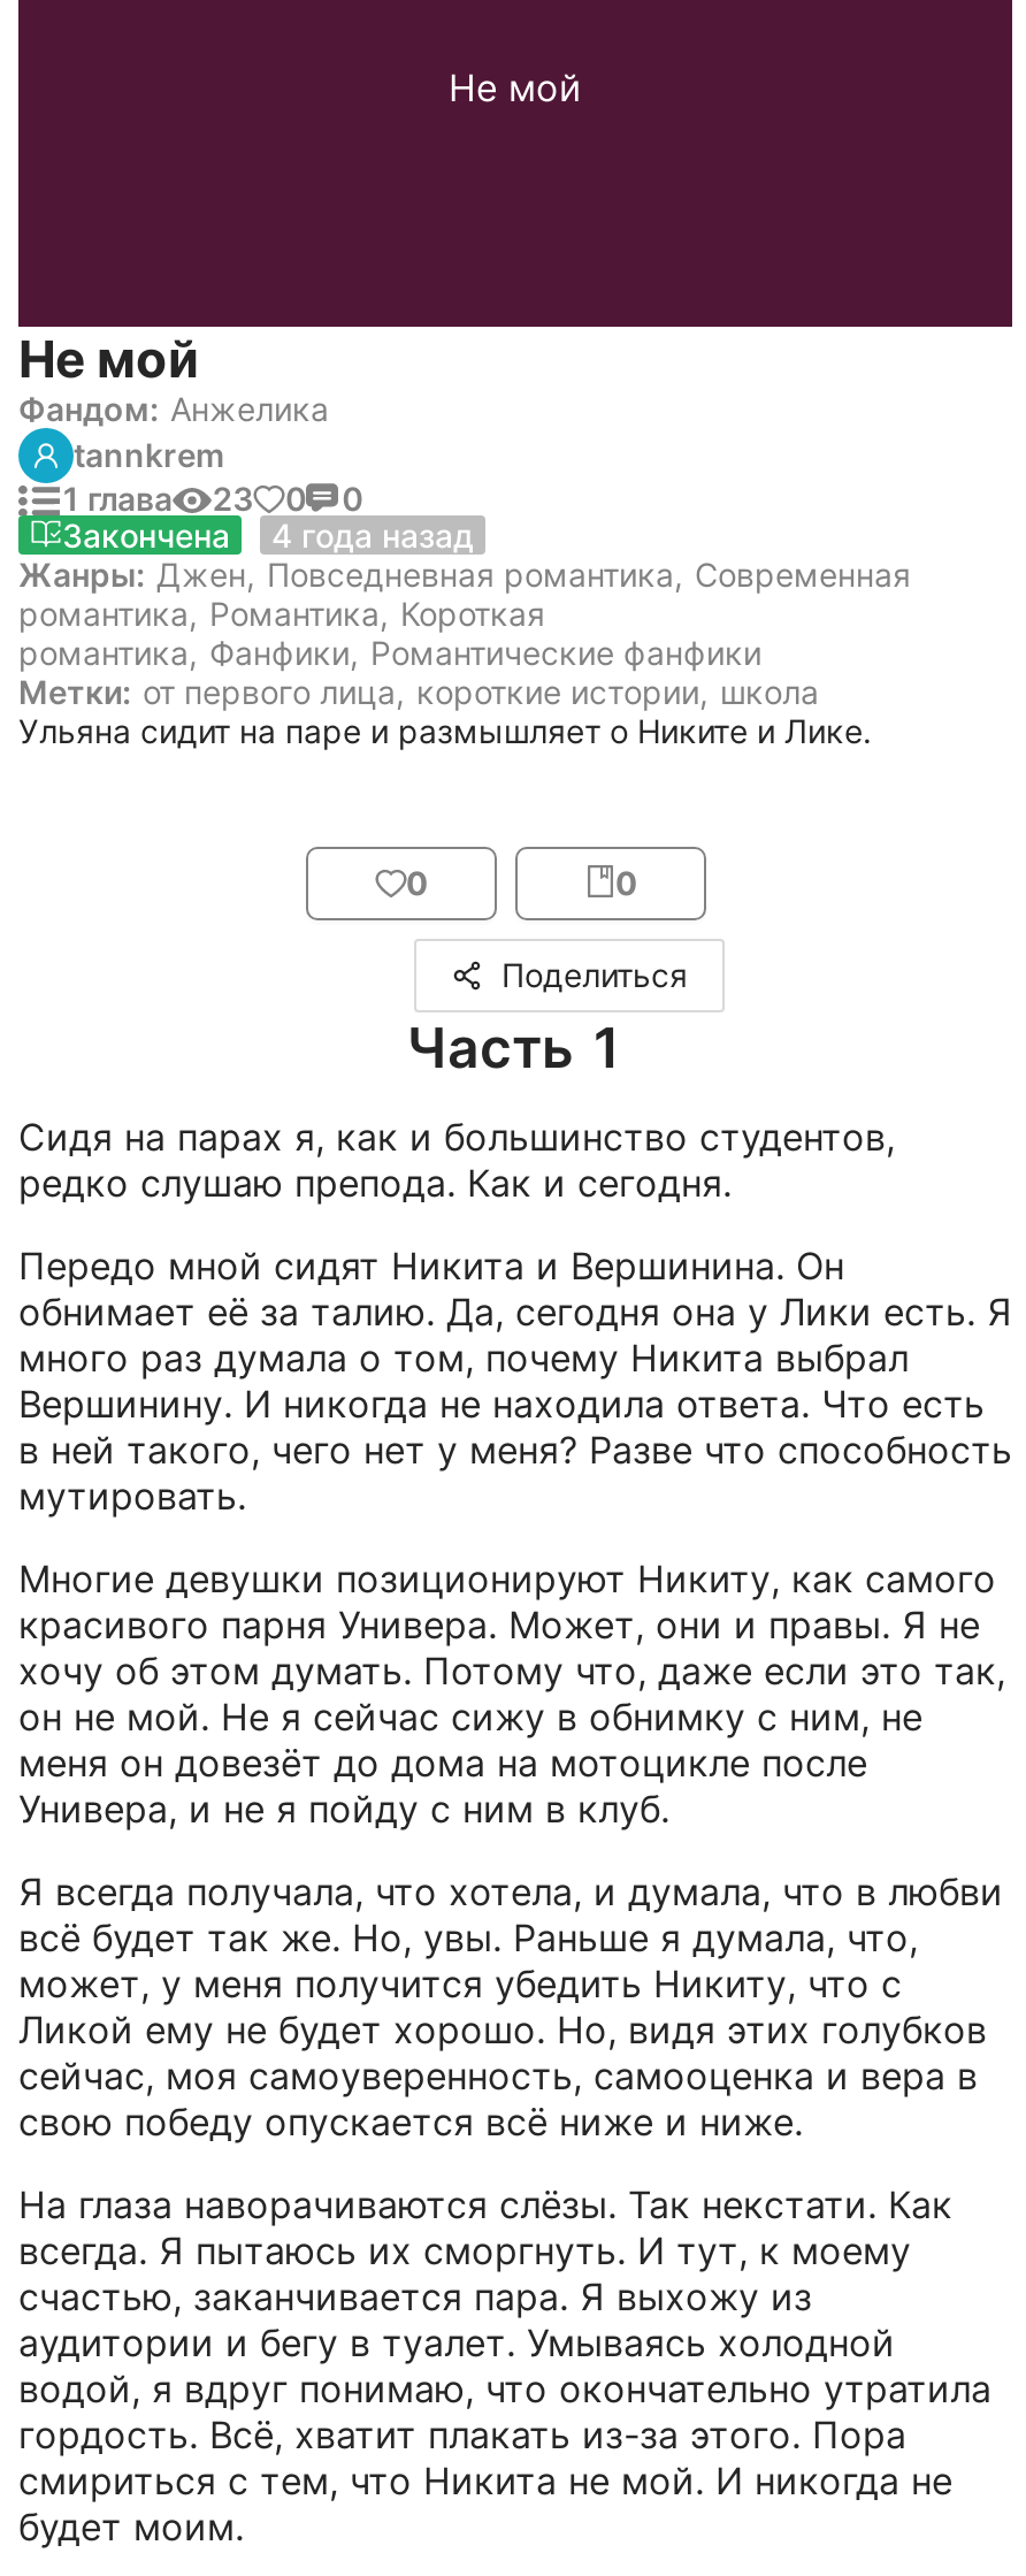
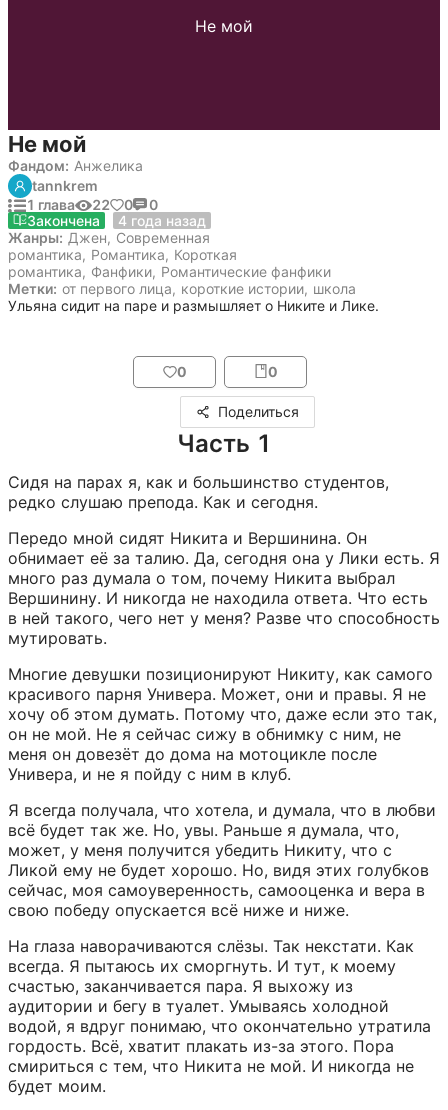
- 1 глава 23 0 0
+ 1 глава 22 0 0

- Жанры: Джен, Повседневная романтика, Современная
+ Жанры: Джен, Современная
